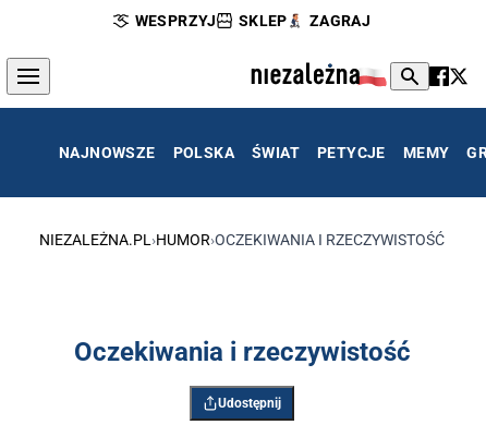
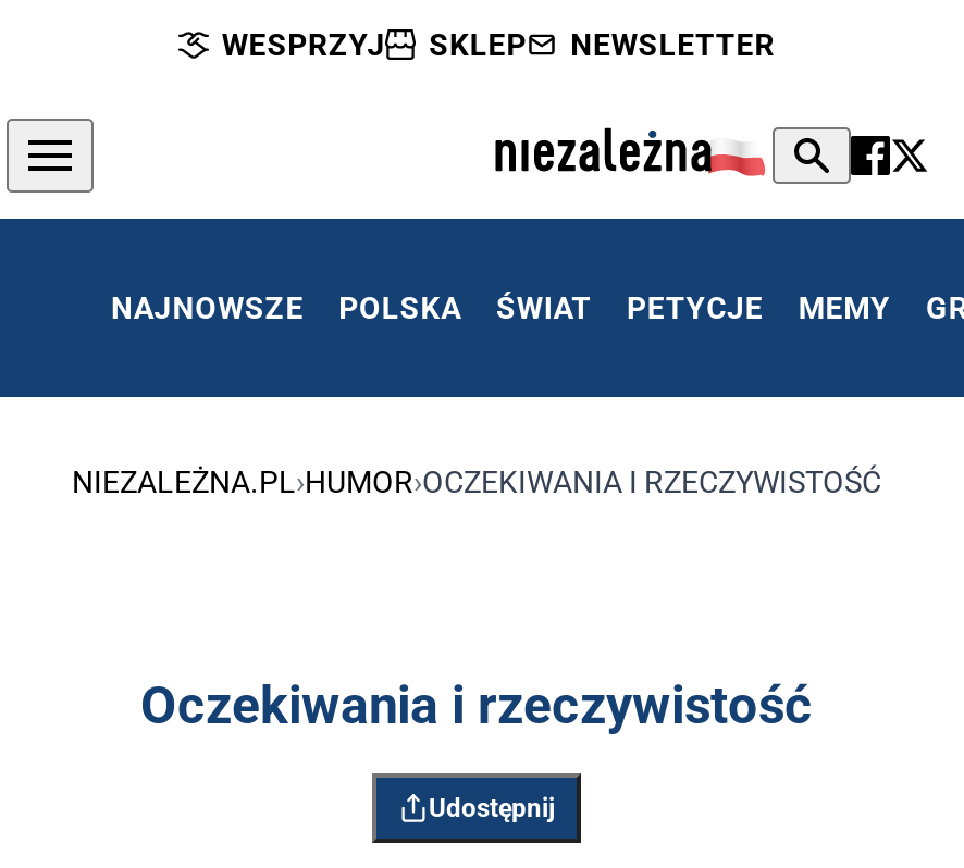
- ZAGRAJ
+ NEWSLETTER
